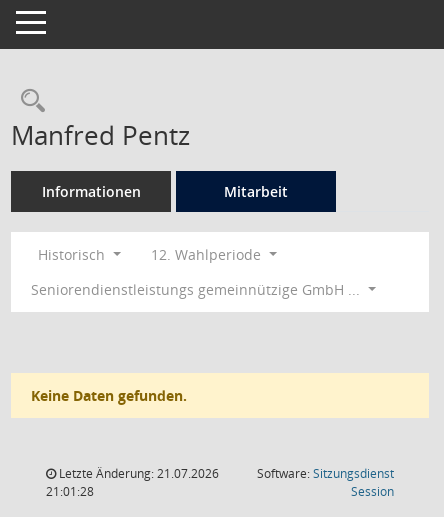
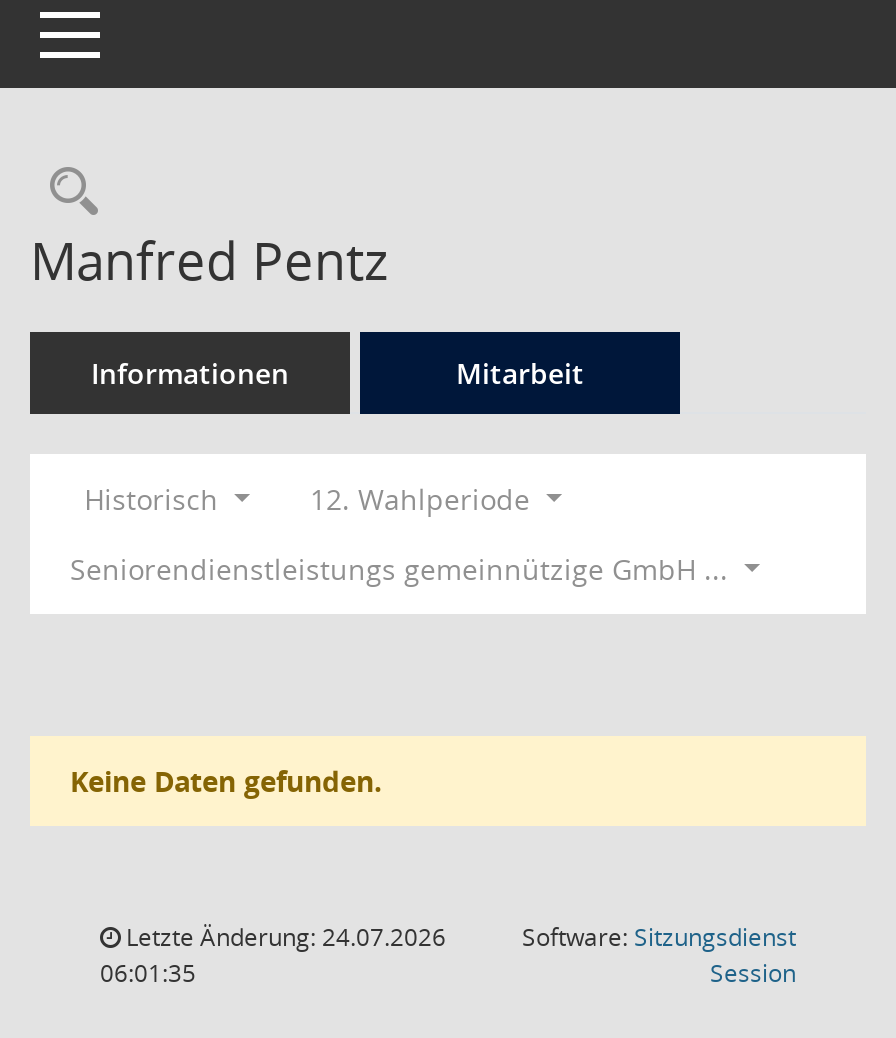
- Letzte Änderung: 21.07.2026
+ Letzte Änderung: 24.07.2026

- 21:01:28
+ 06:01:35
